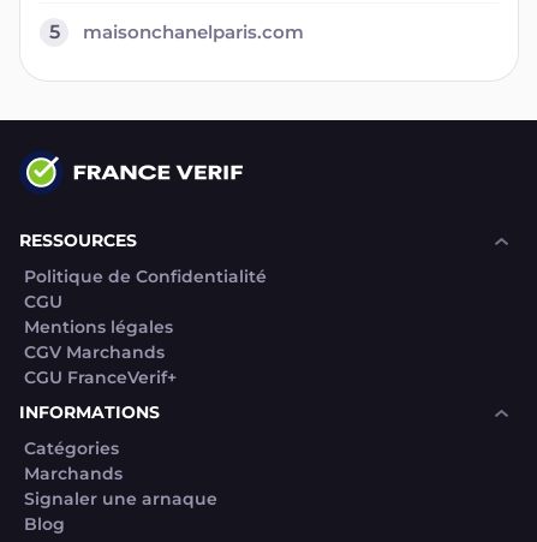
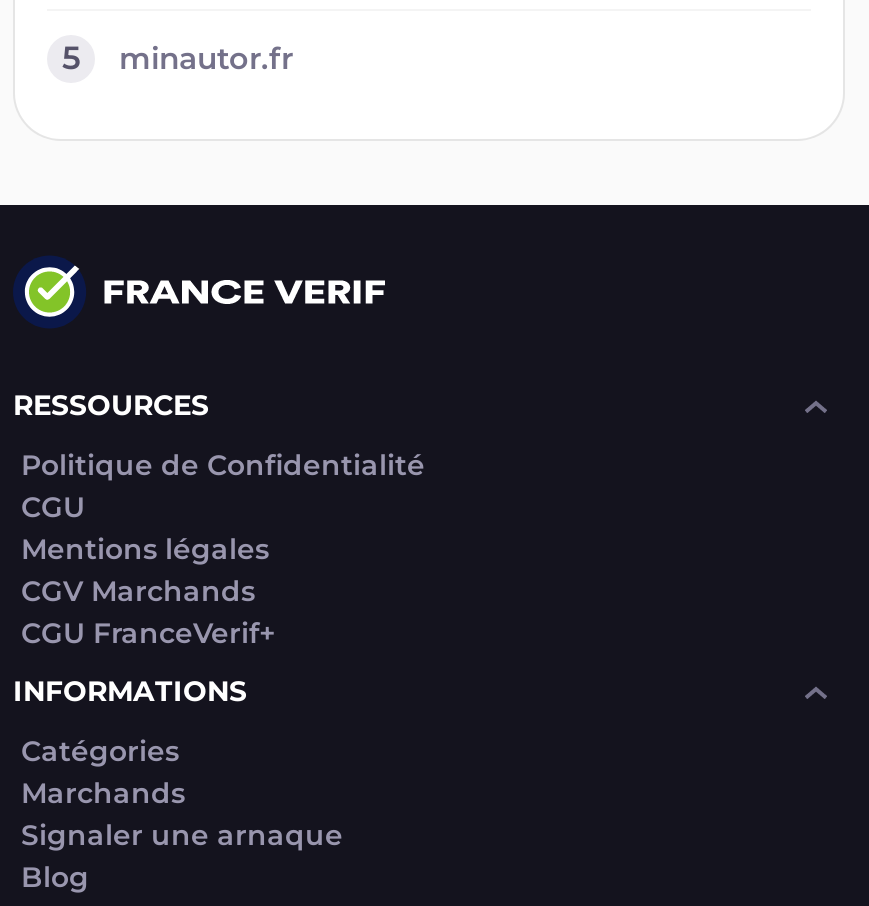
- maisonchanelparis.com
+ minautor.fr
